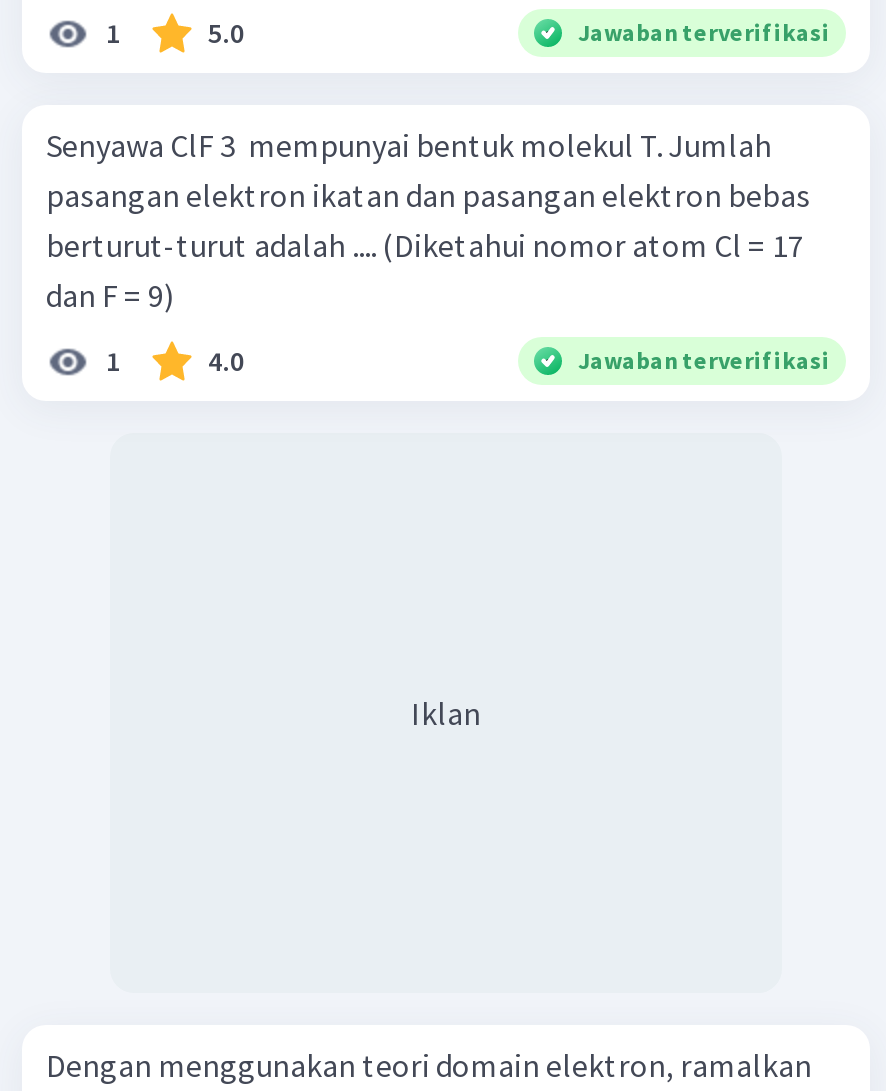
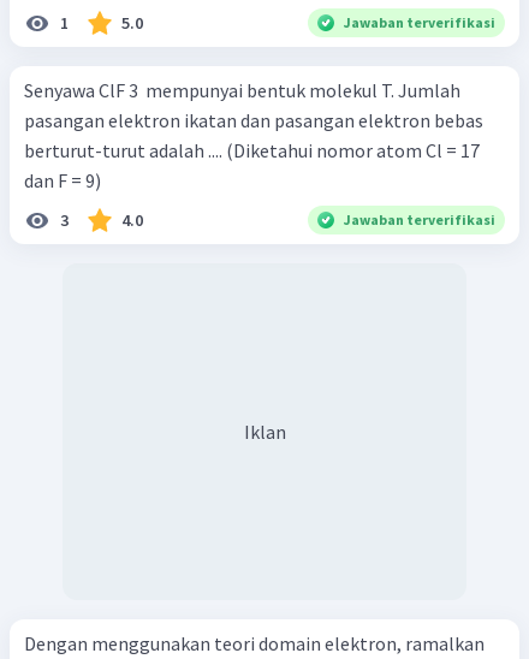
- 1
+ 3
